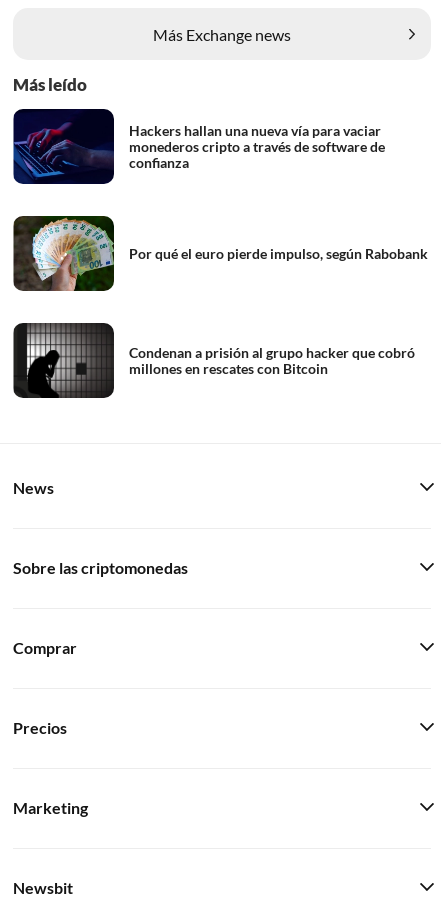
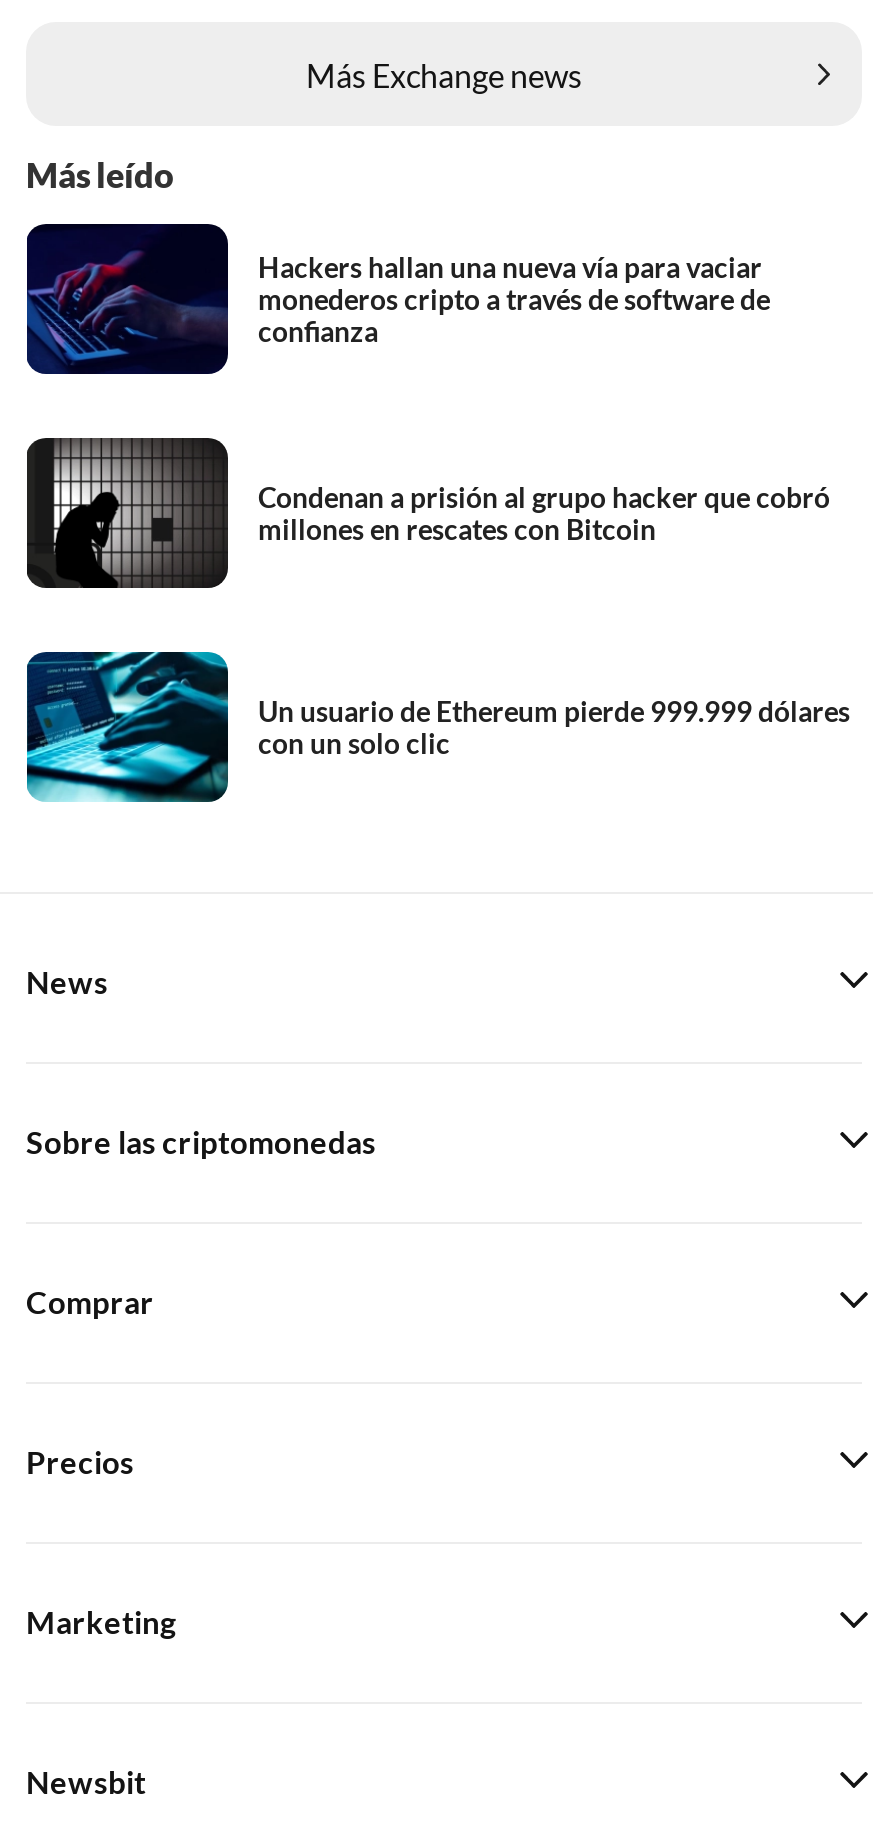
- [image]
- Por qué el euro pierde impulso, según Rabobank

moved up: [image] | Condenan a prisión al grupo hacker que cobró | millones en rescates con Bitcoin

+ [image]
+ Un usuario de Ethereum pierde 999.999 dólares
+ con un solo clic
